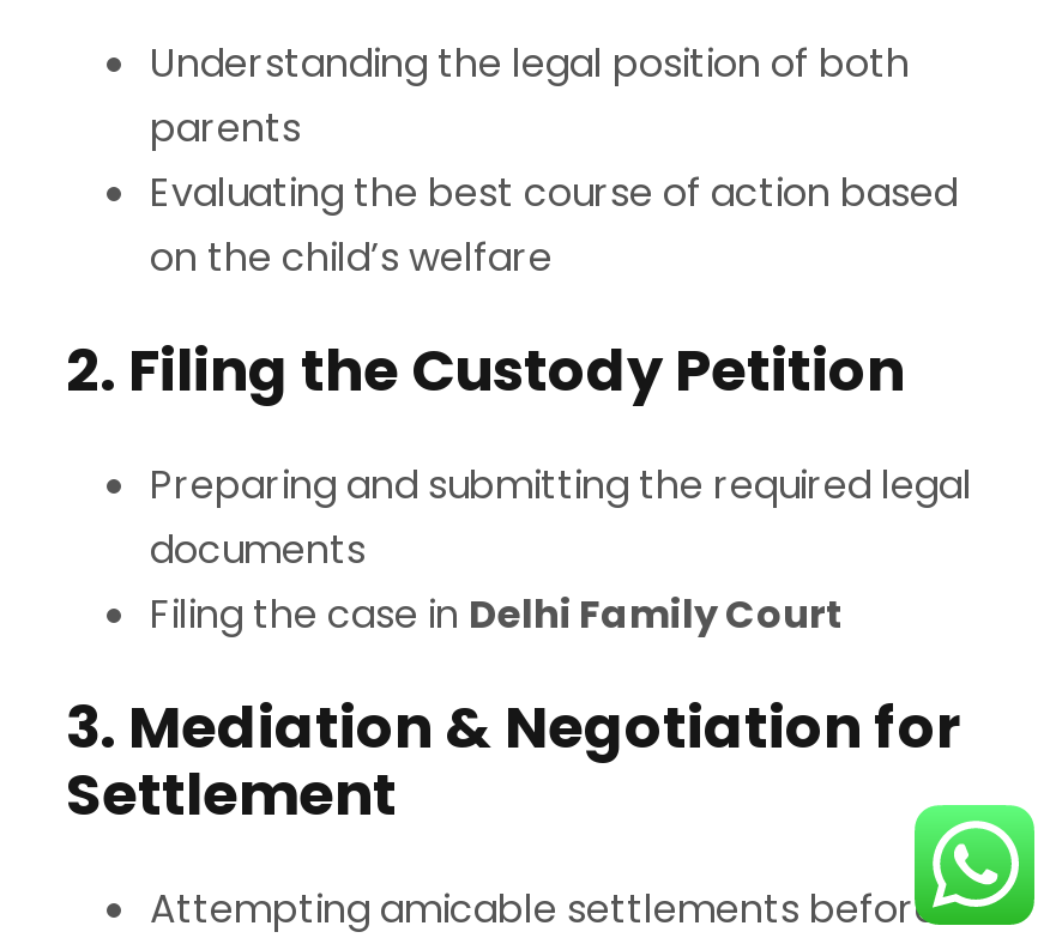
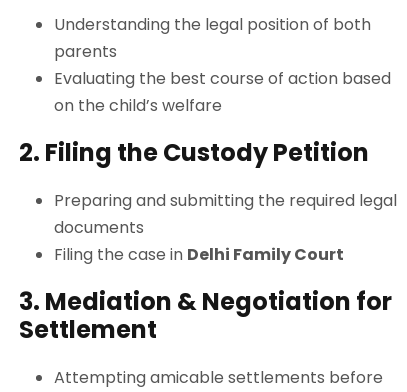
- [image]
